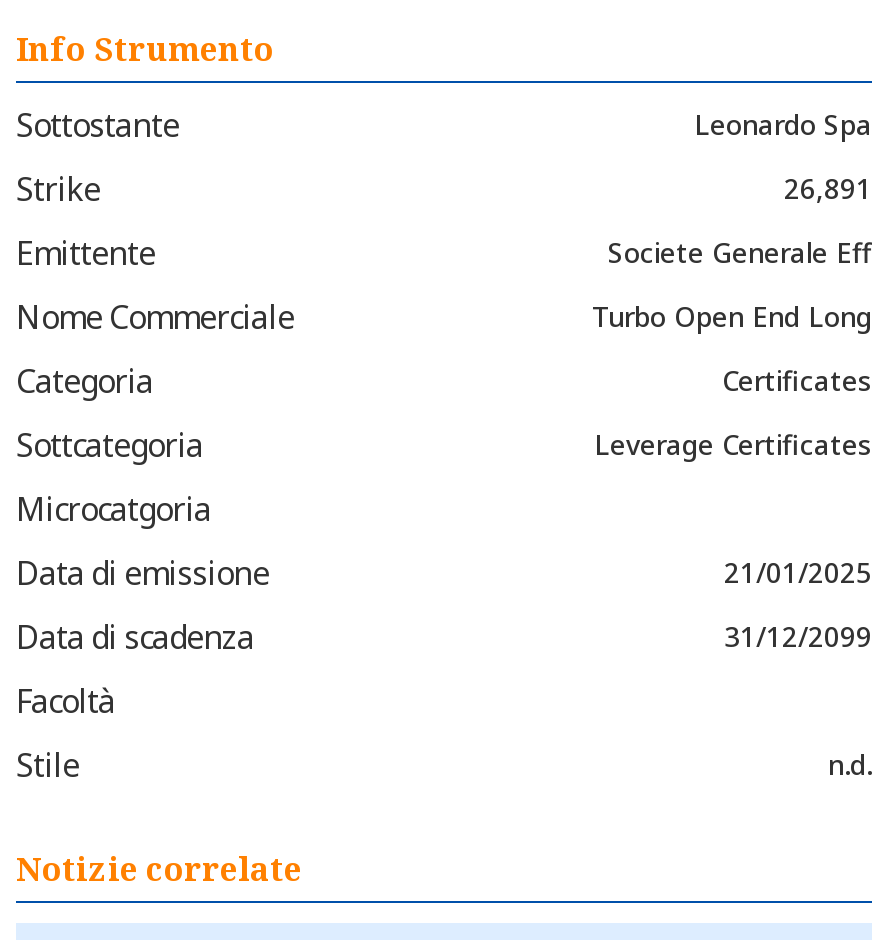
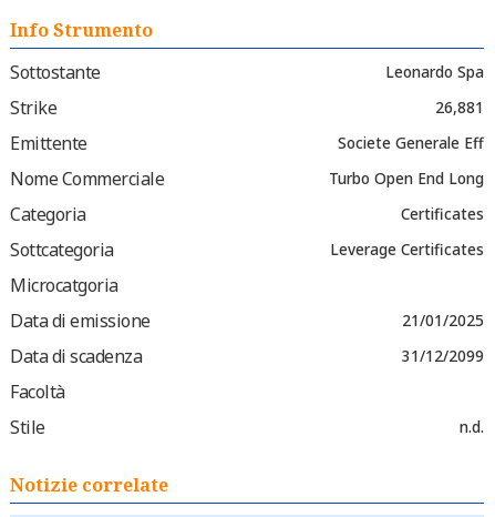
- 26,891
+ 26,881
